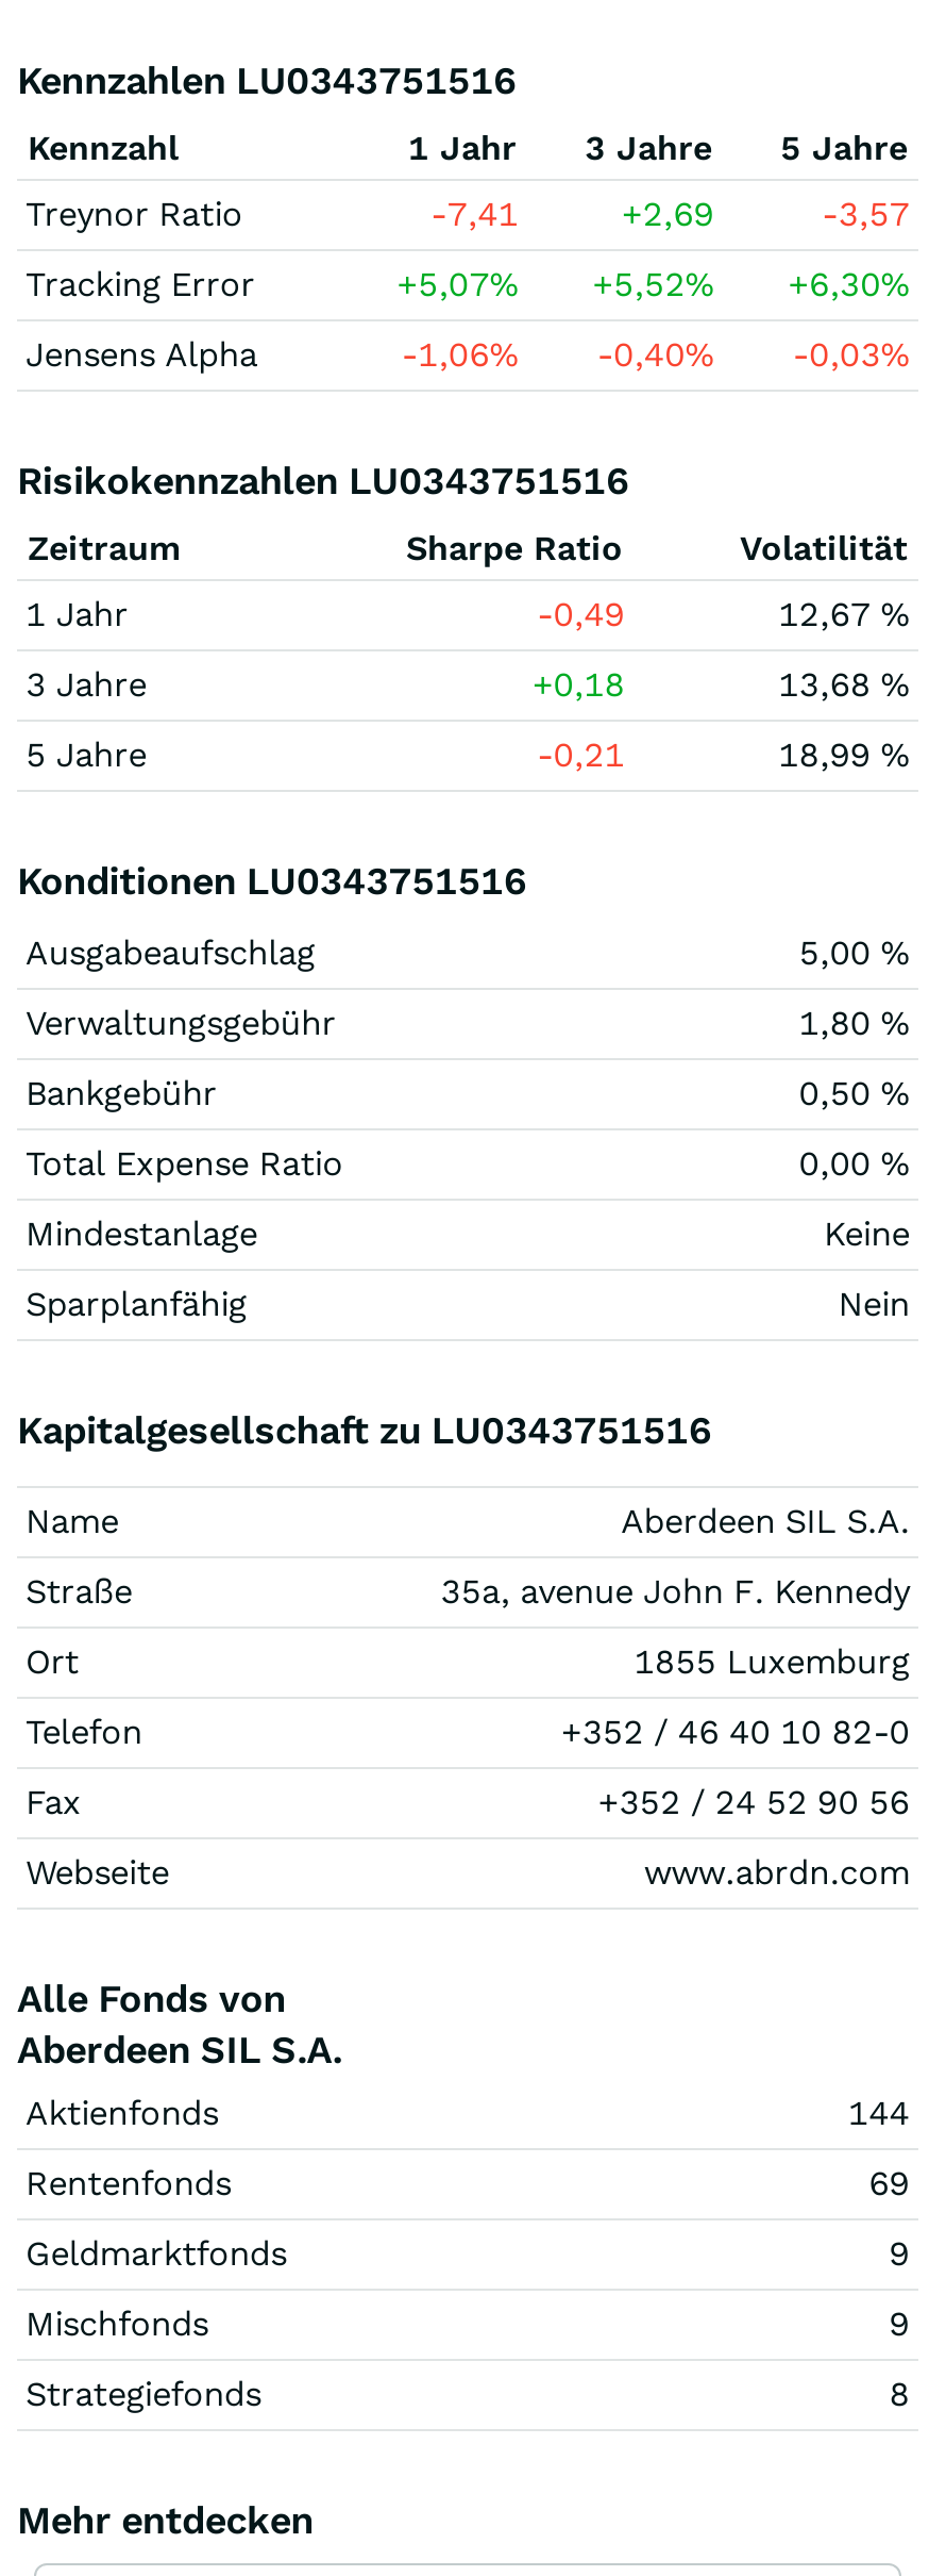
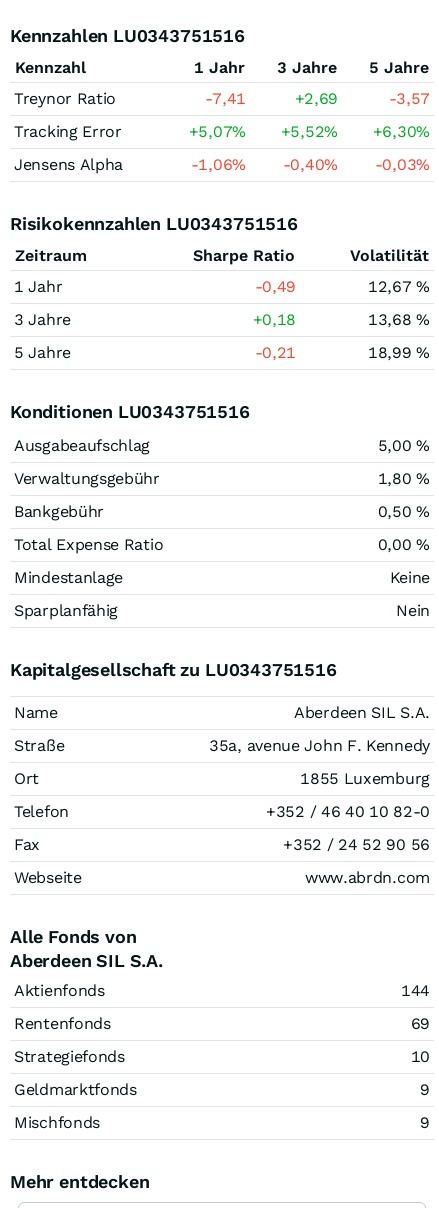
+ 10

moved down: Geldmarktfonds | 9 | Mischfonds | 9

moved up: Strategiefonds

- 8
